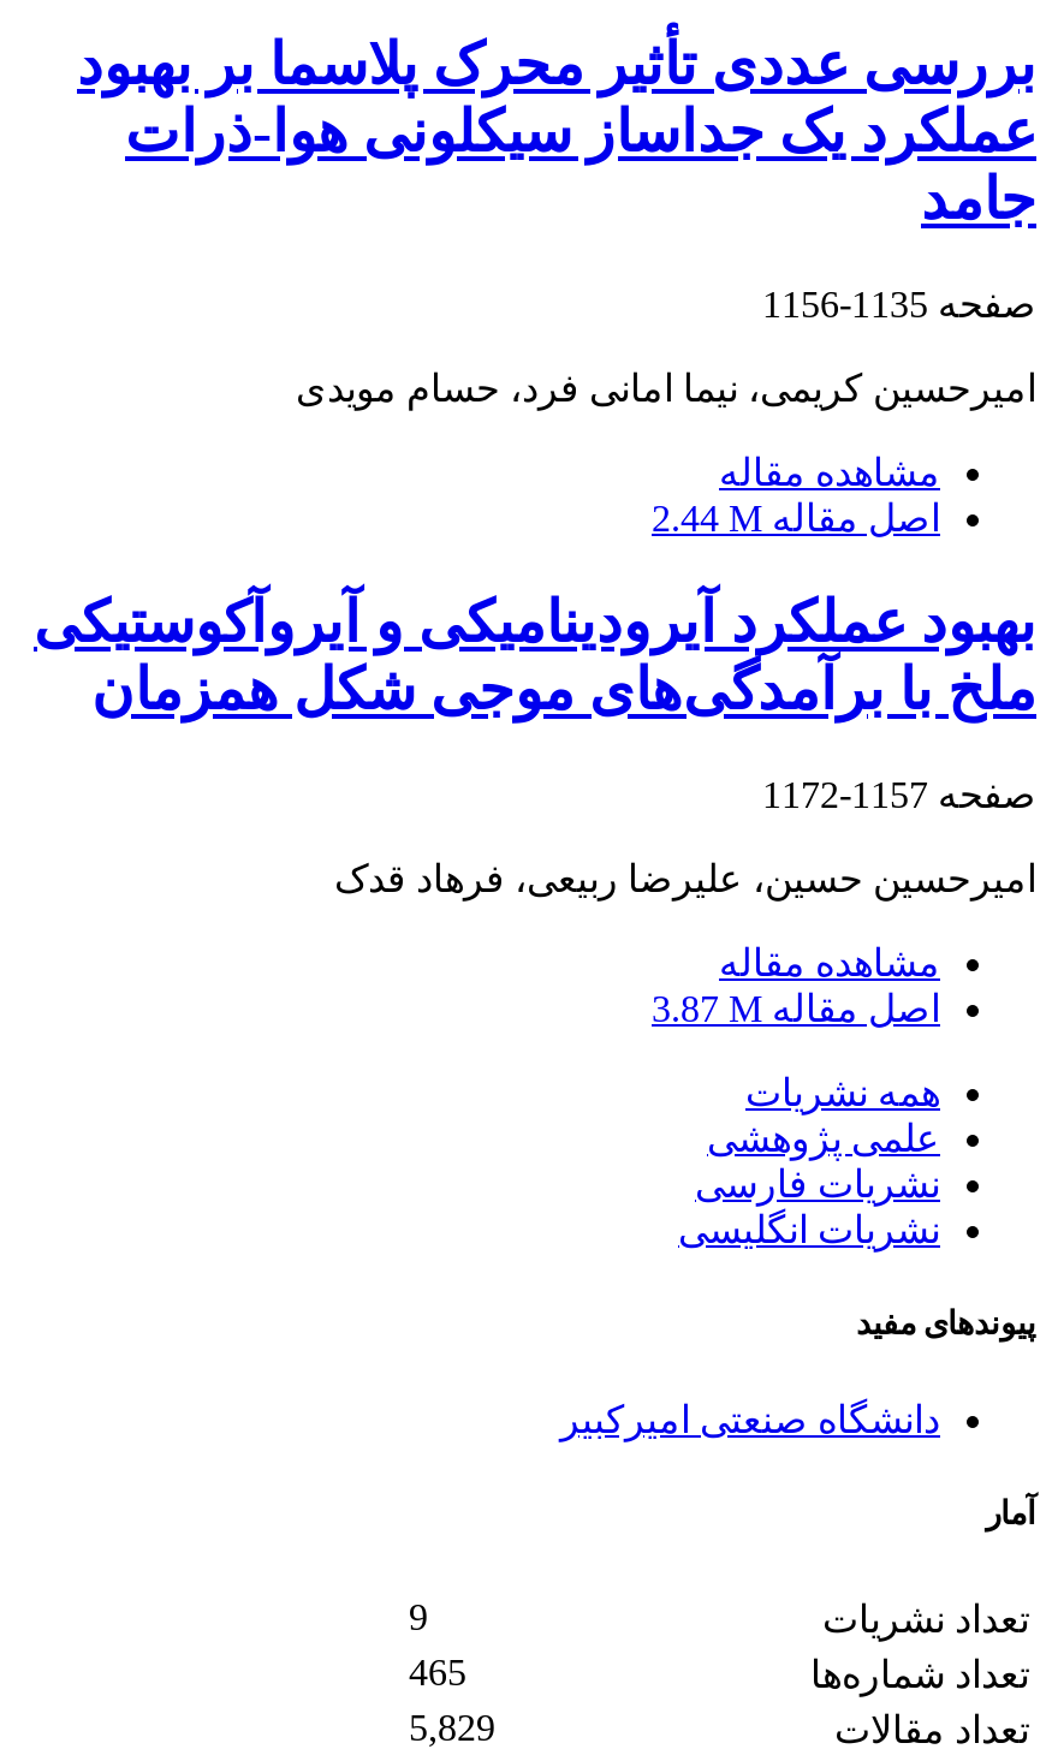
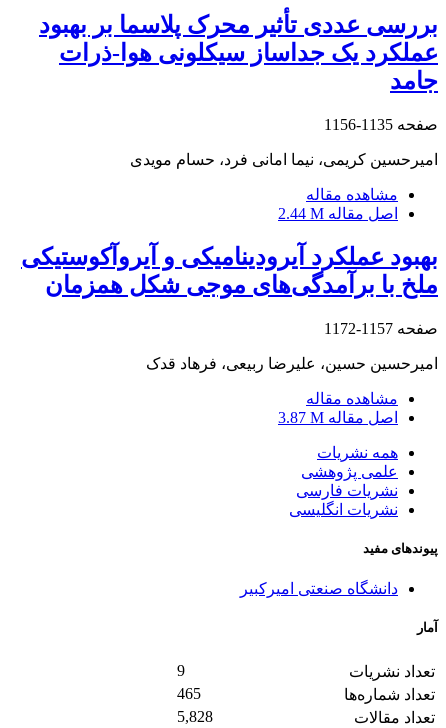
- 5,829
+ 5,828
